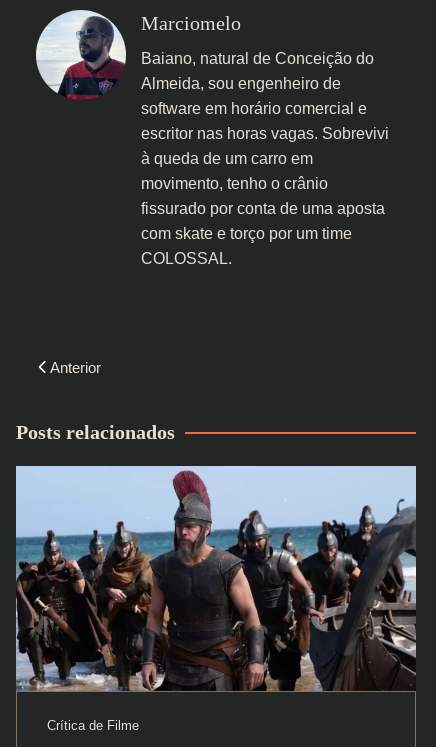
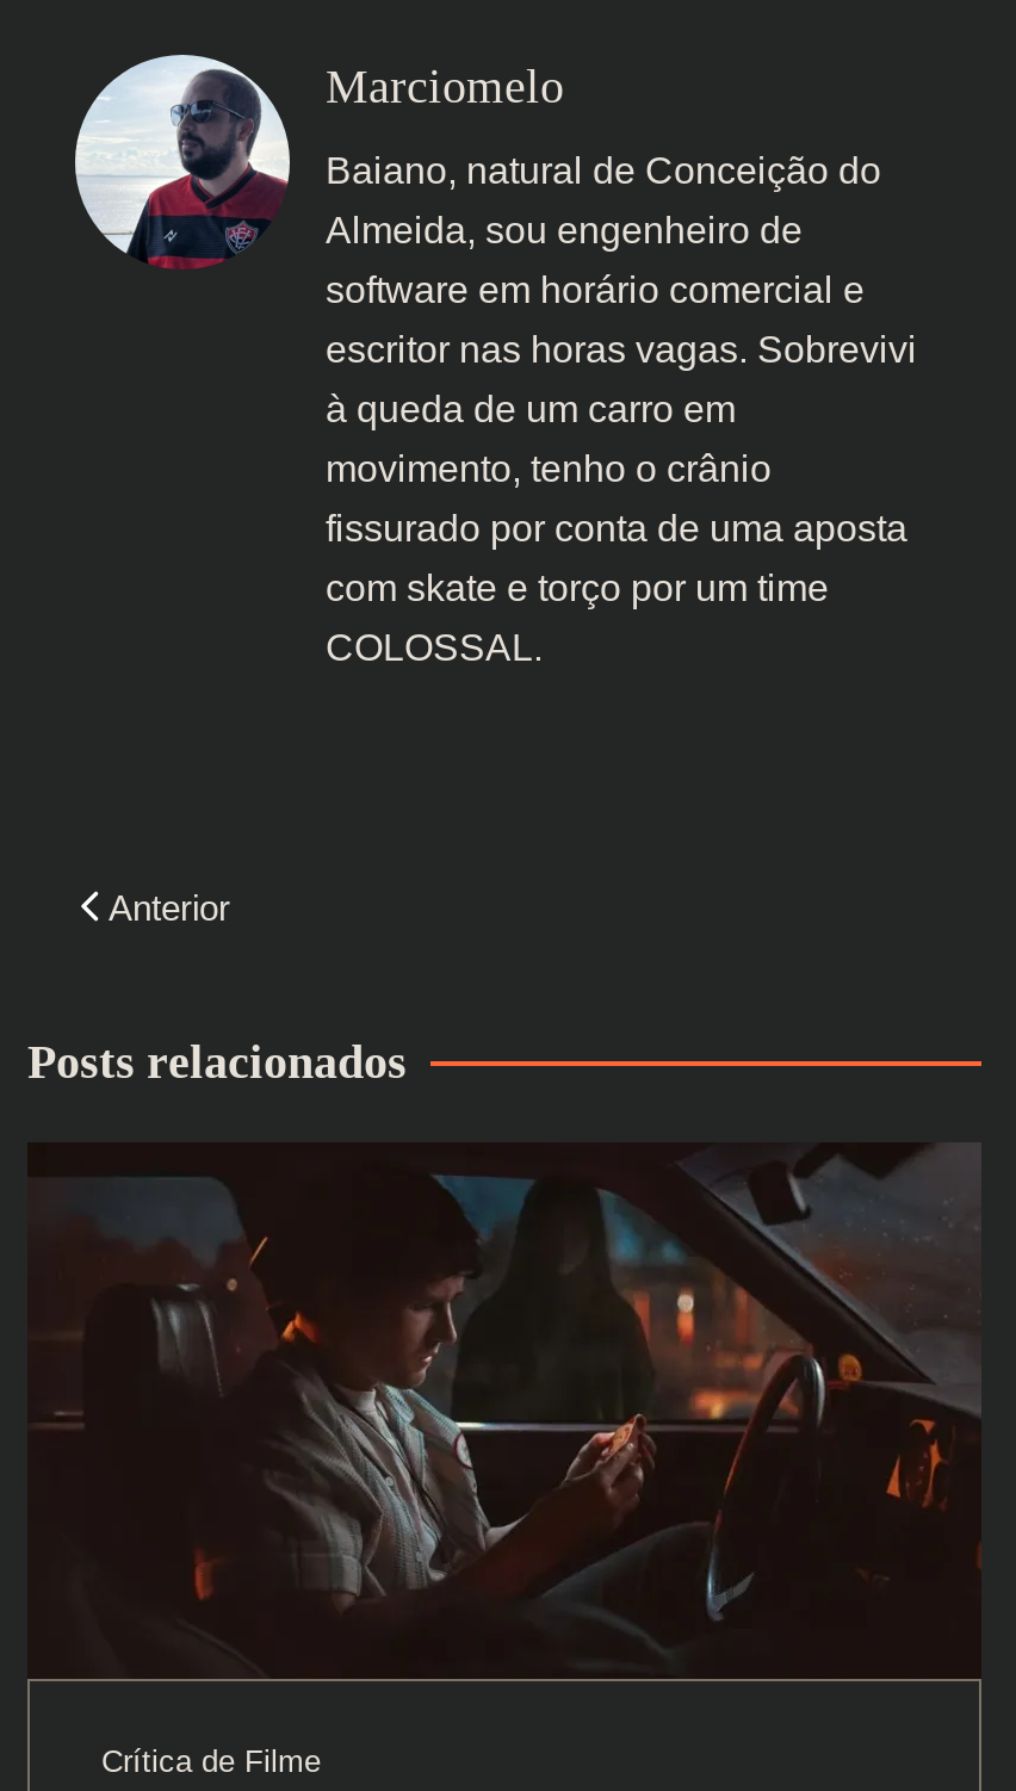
- [image]
+ [image]
